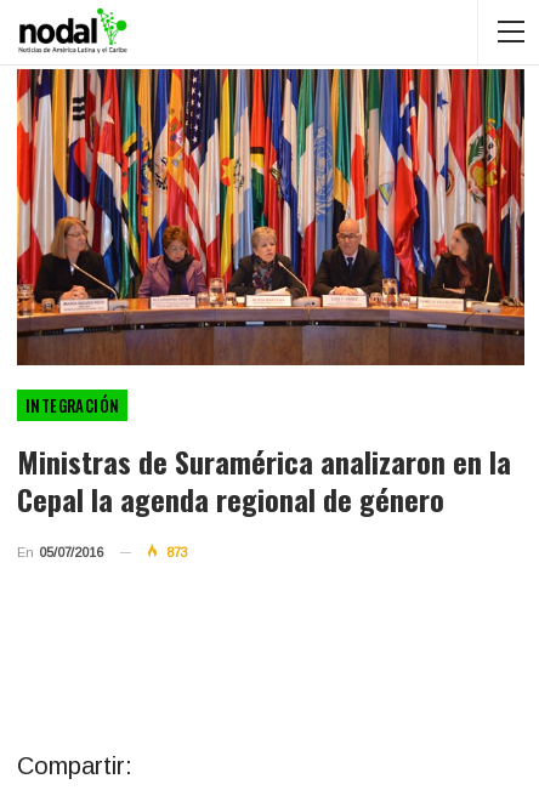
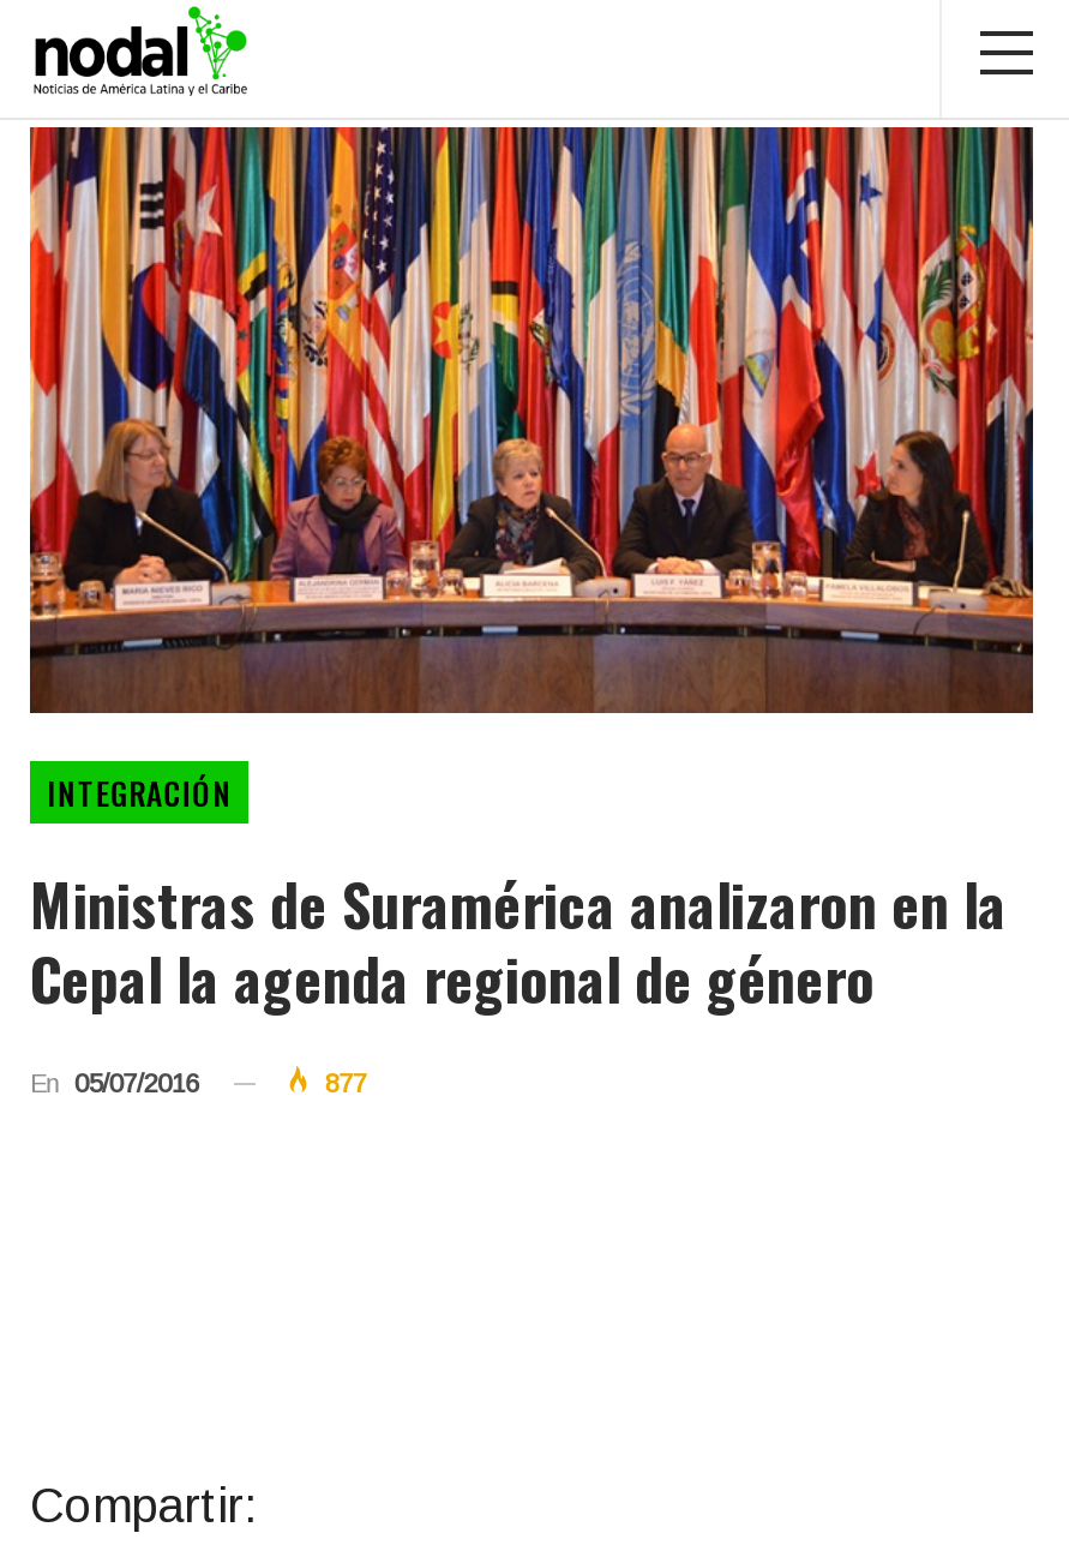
- 873
+ 877
